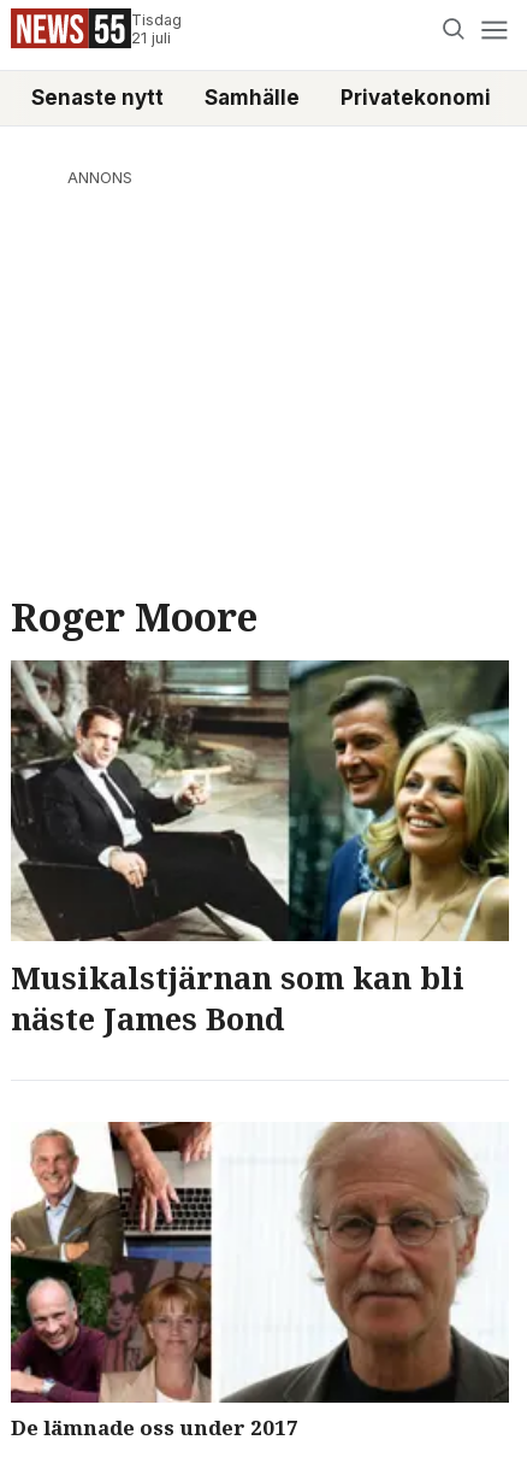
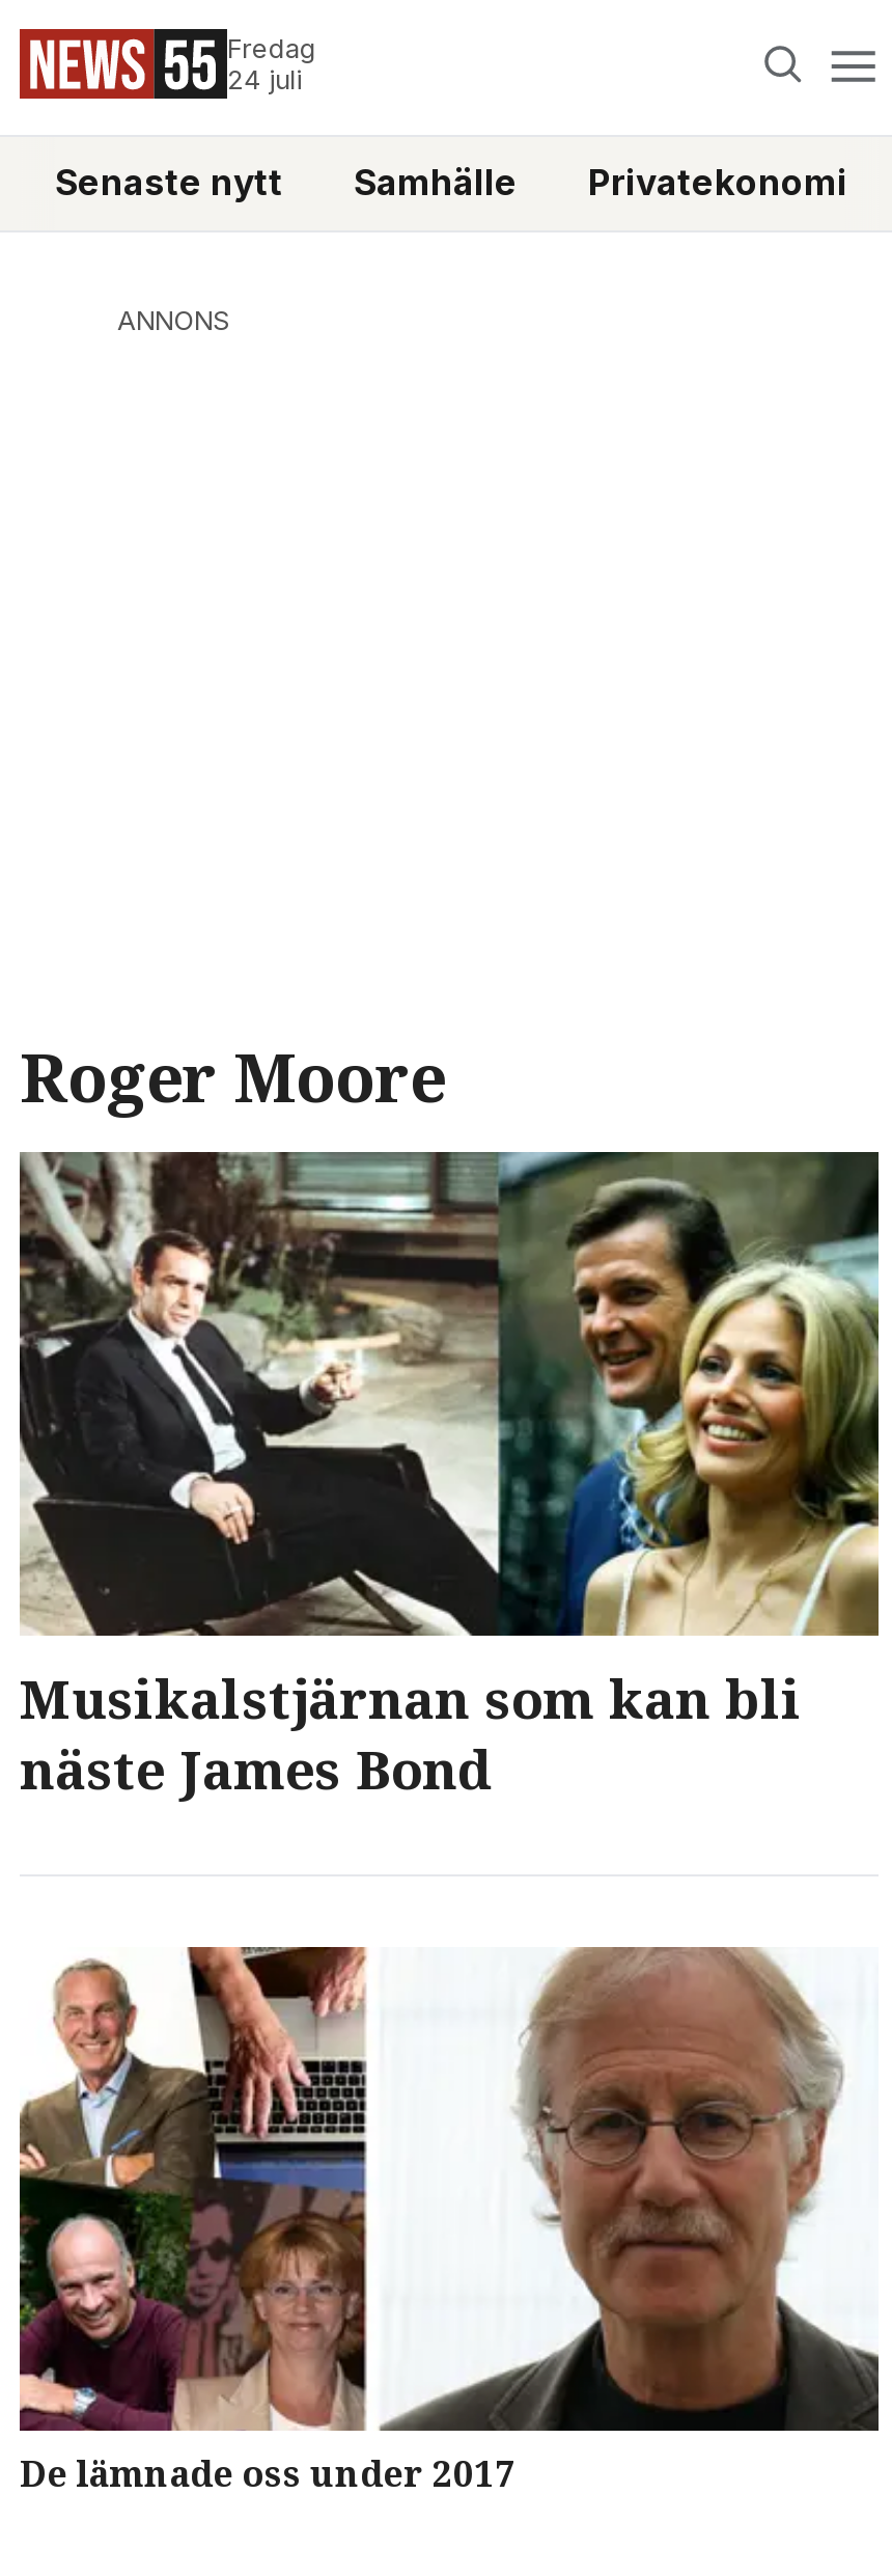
- Tisdag
- 21 juli
+ Fredag
+ 24 juli
